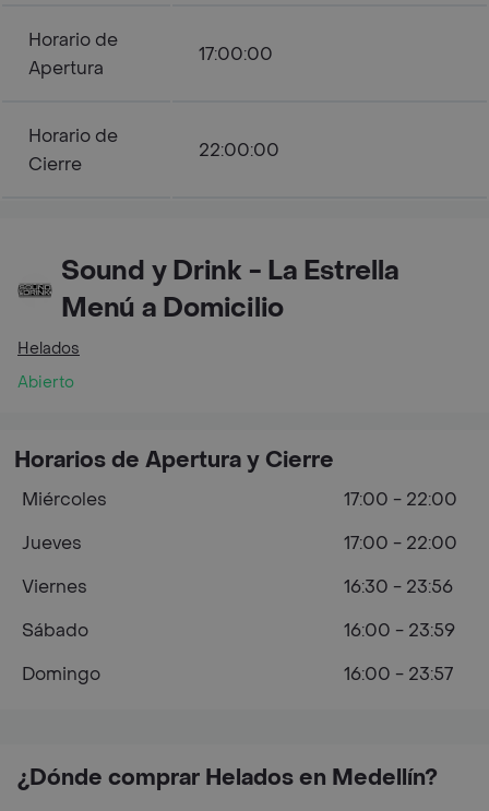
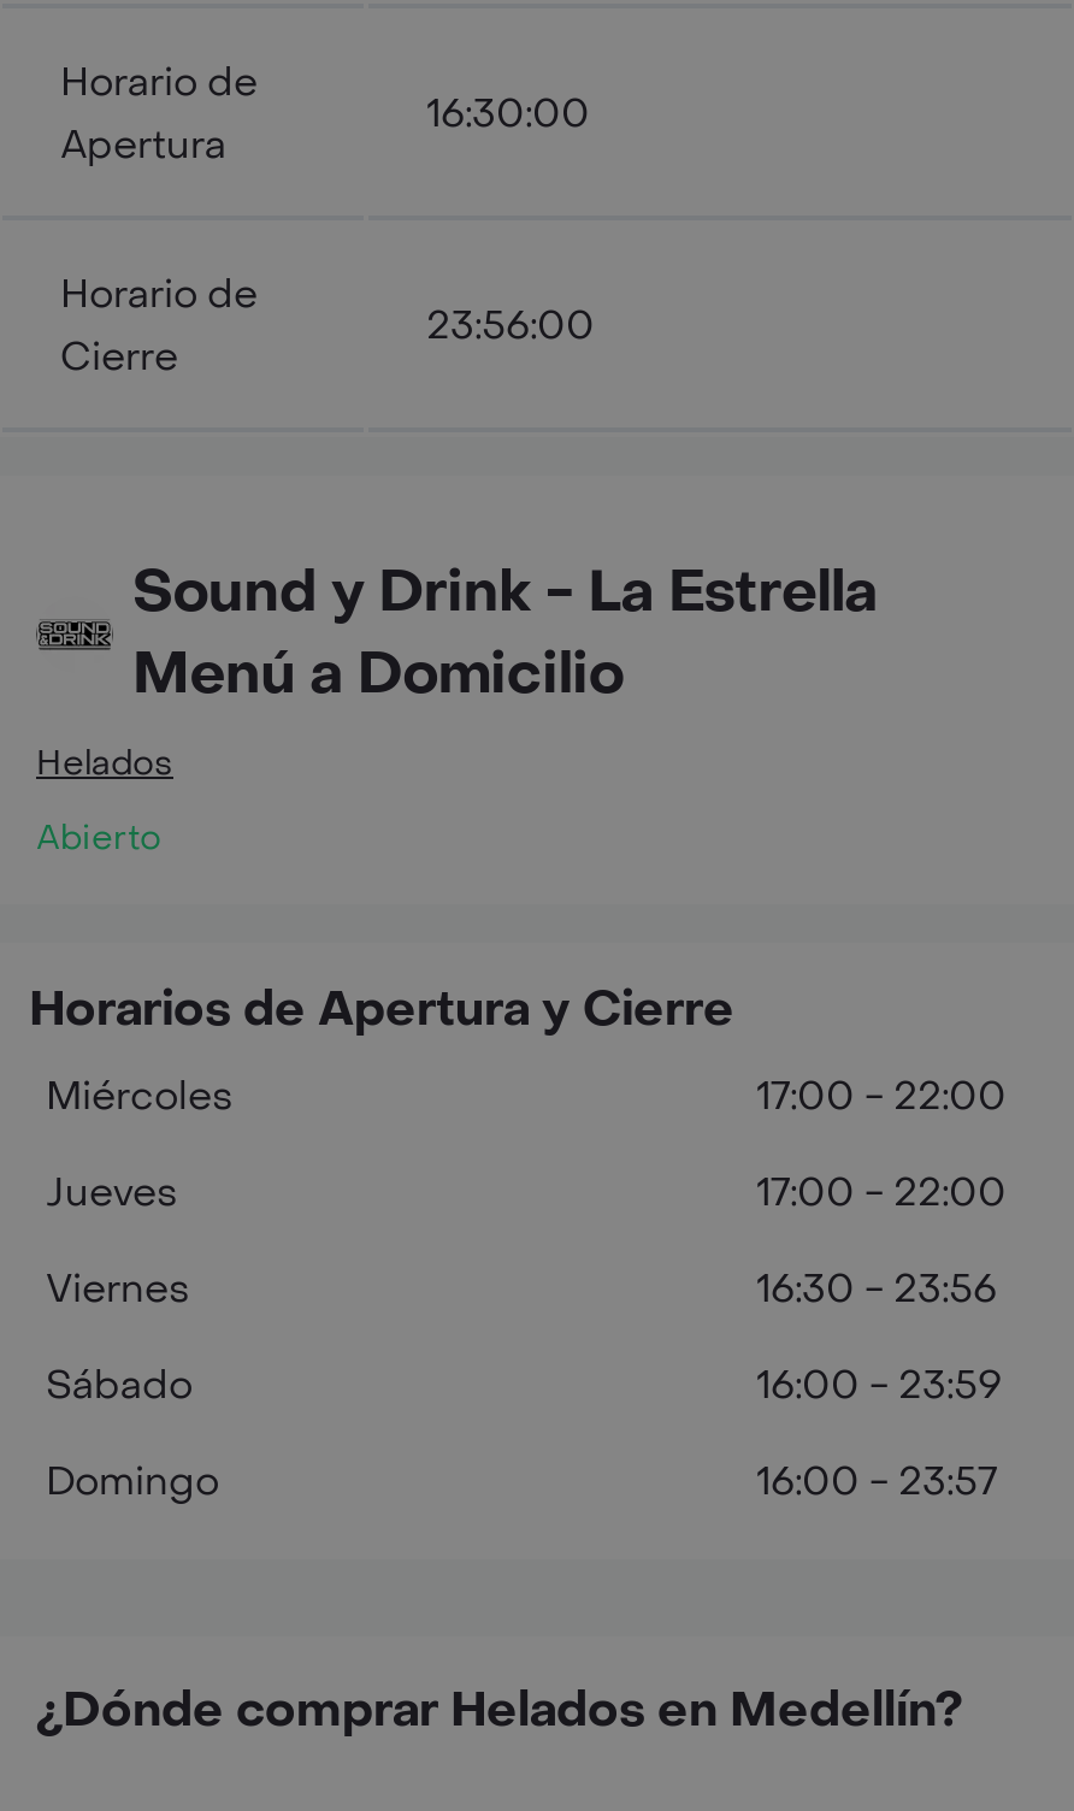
- 17:00:00
+ 16:30:00

- 22:00:00
+ 23:56:00
